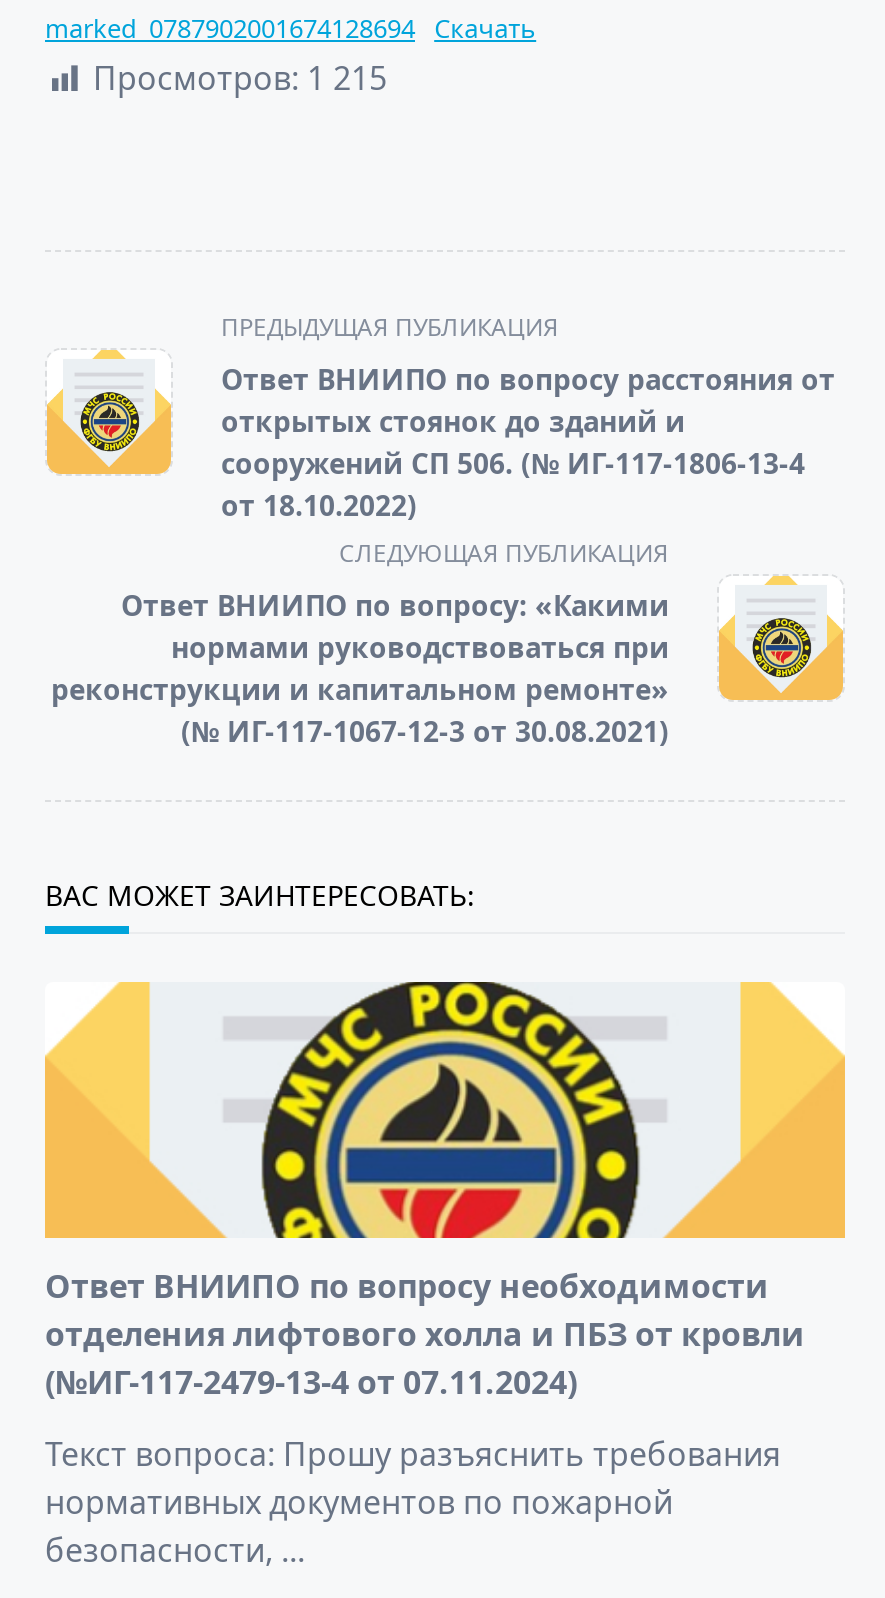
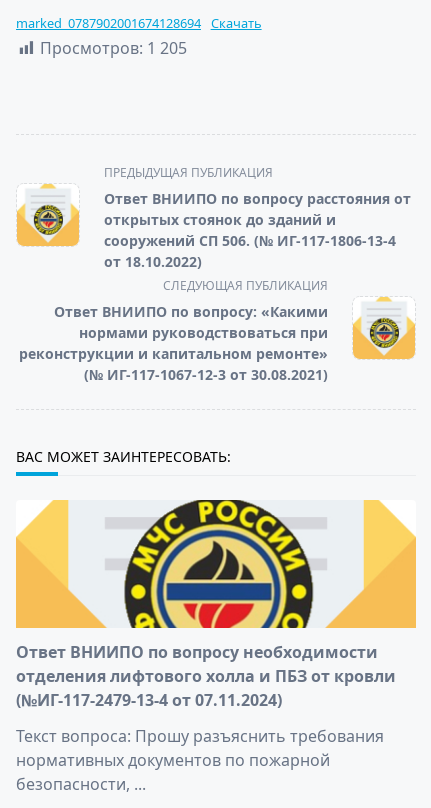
- Просмотров: 1 215
+ Просмотров: 1 205
